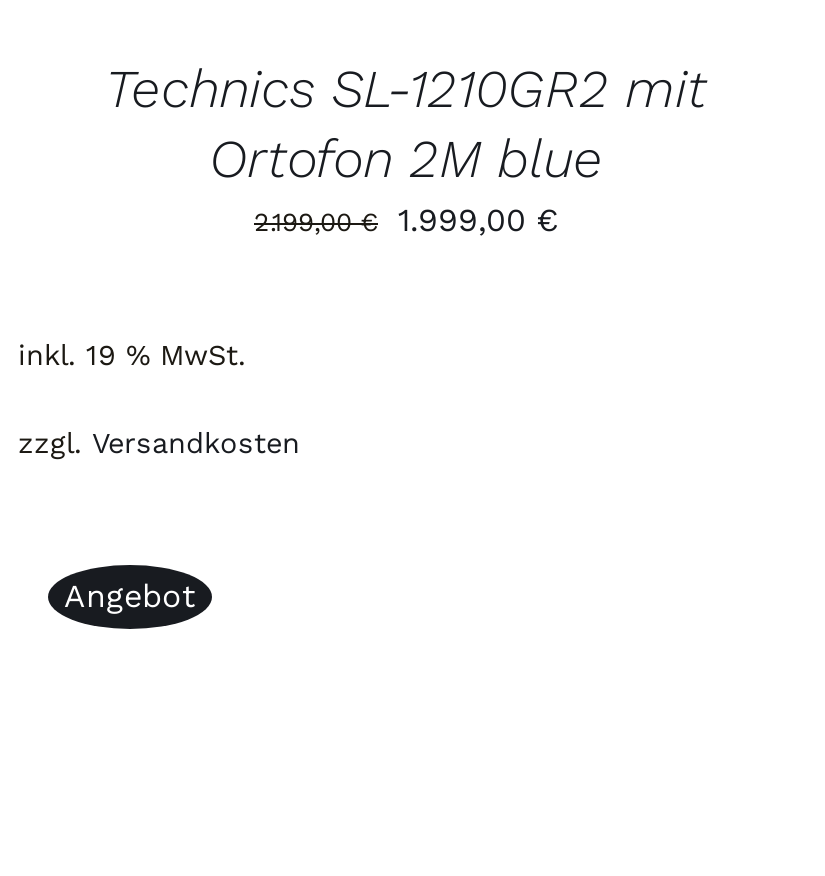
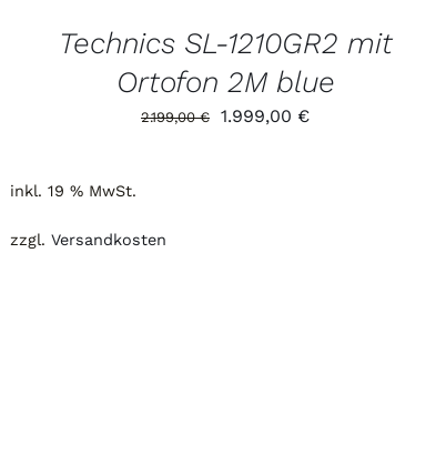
- Angebot
